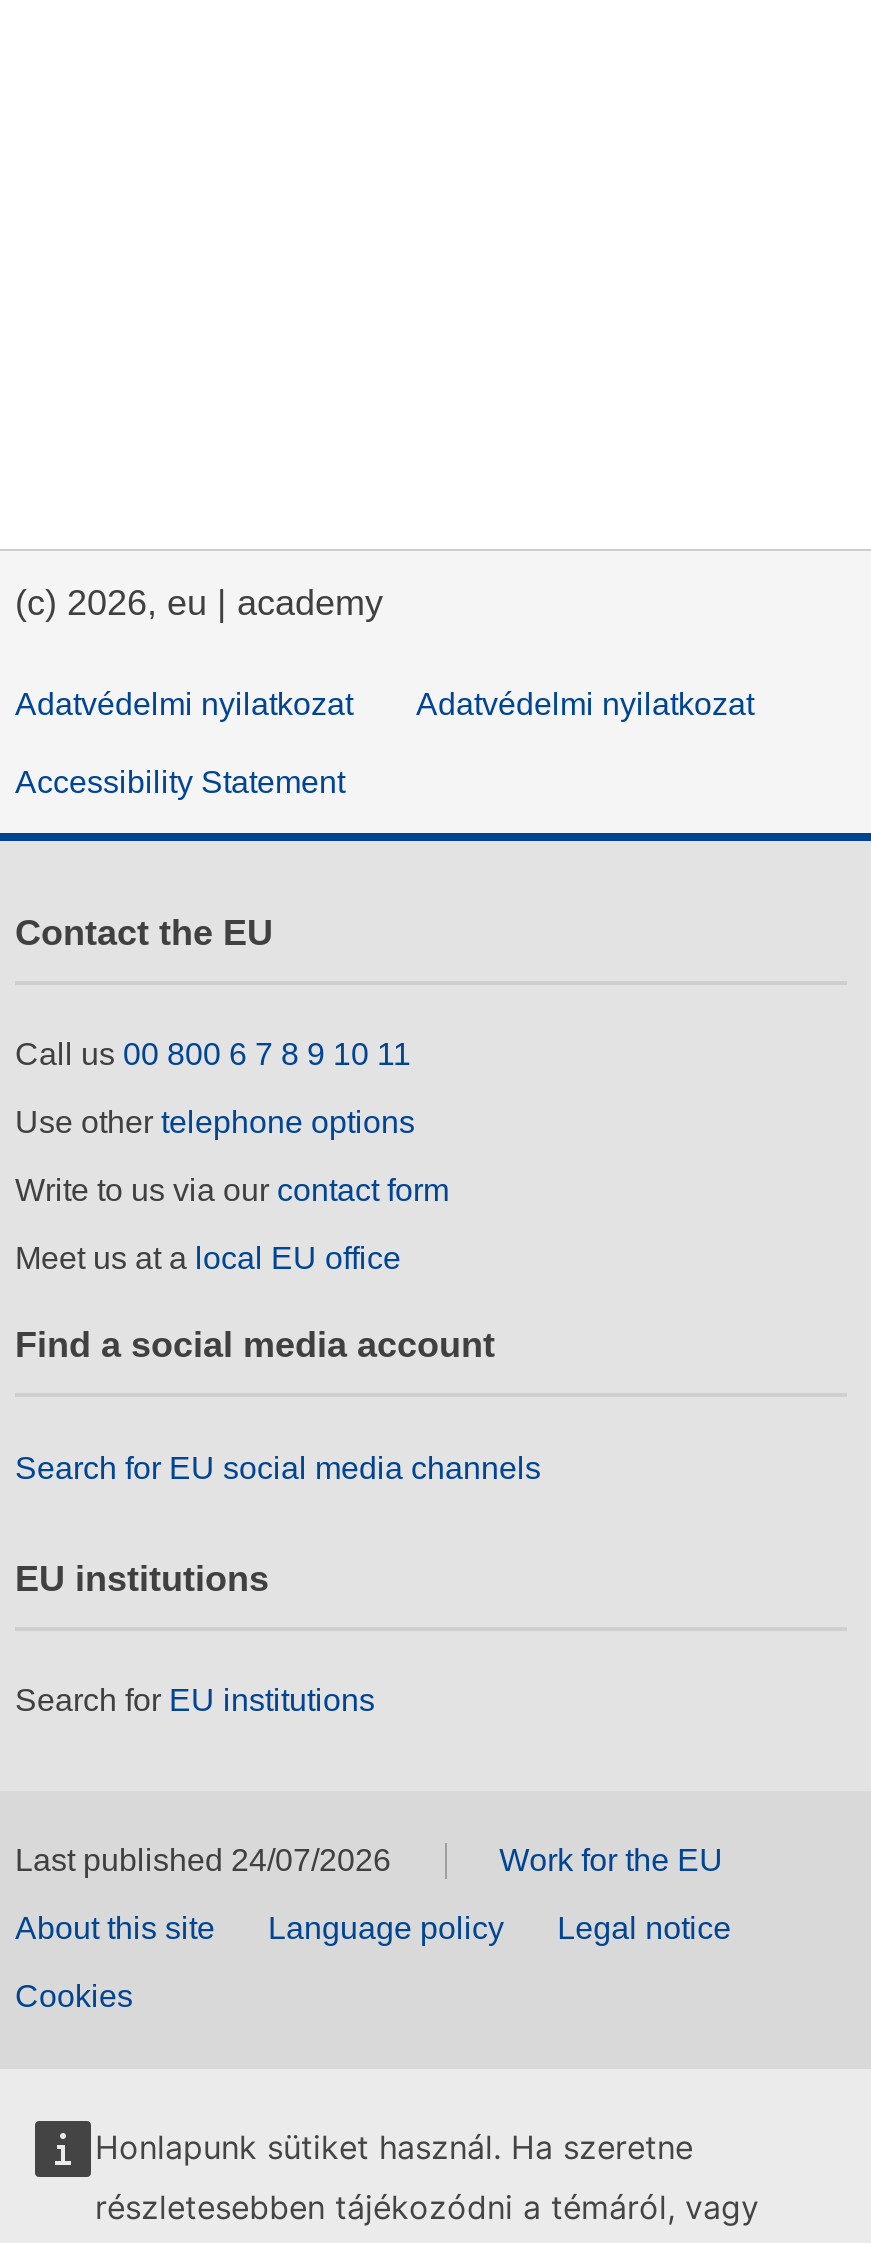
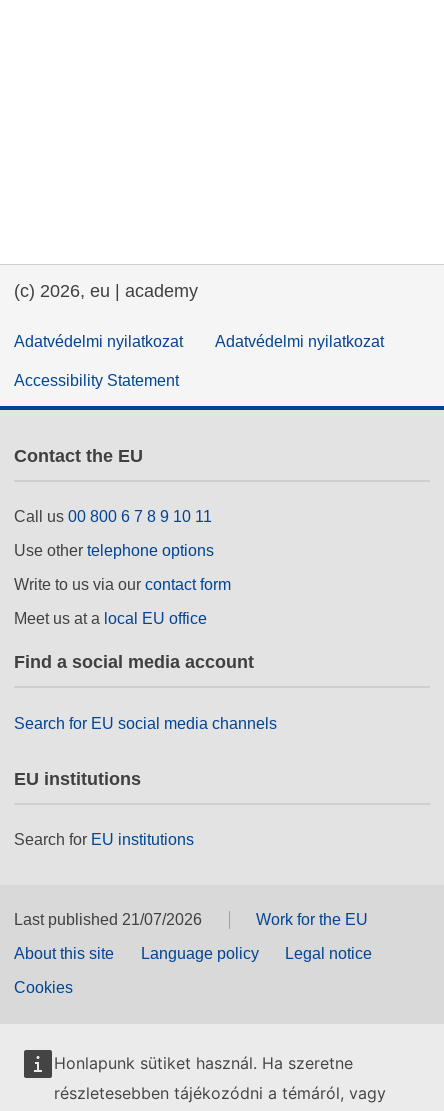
- Last published 24/07/2026
+ Last published 21/07/2026
